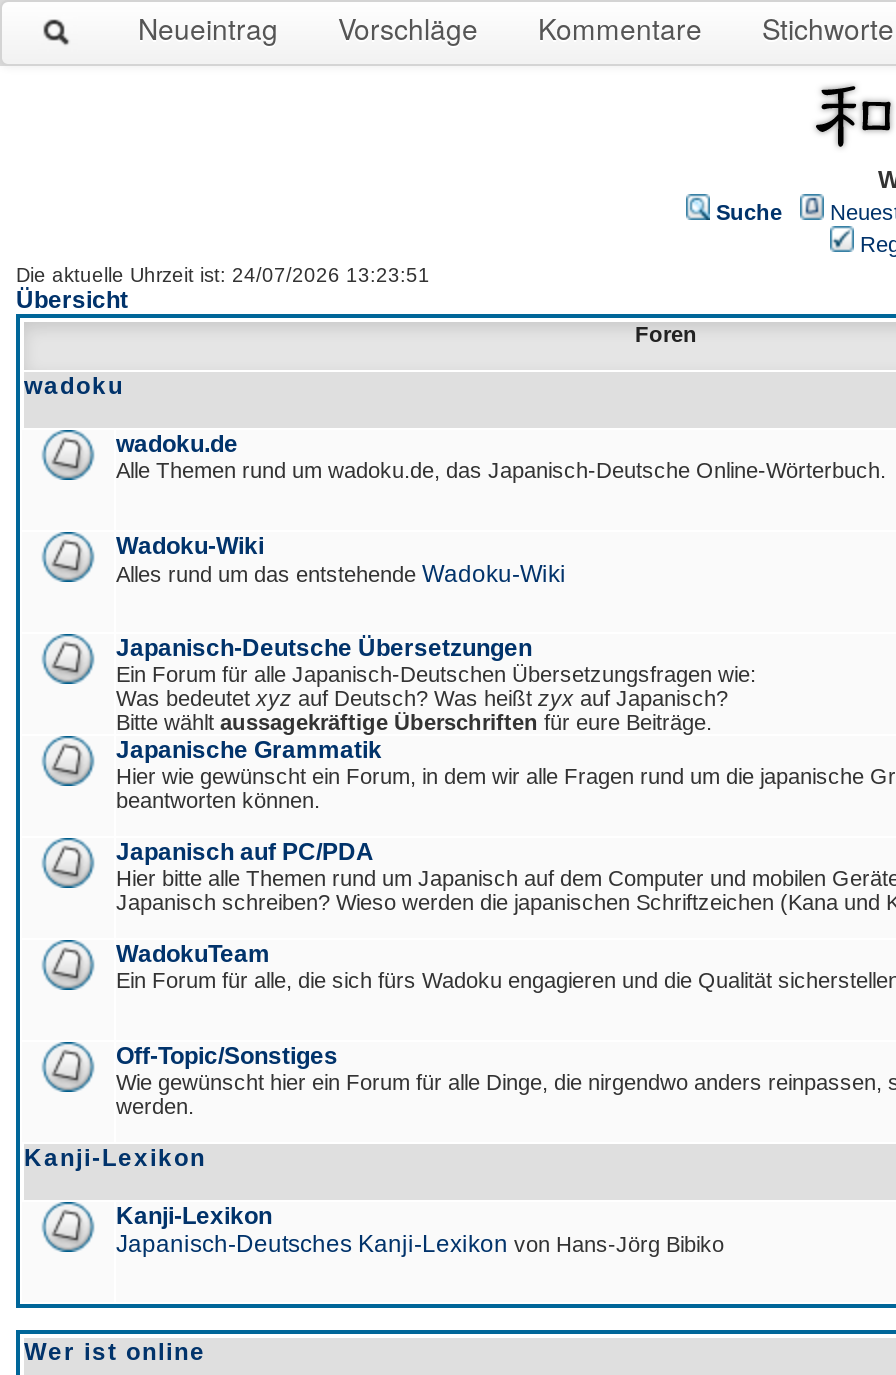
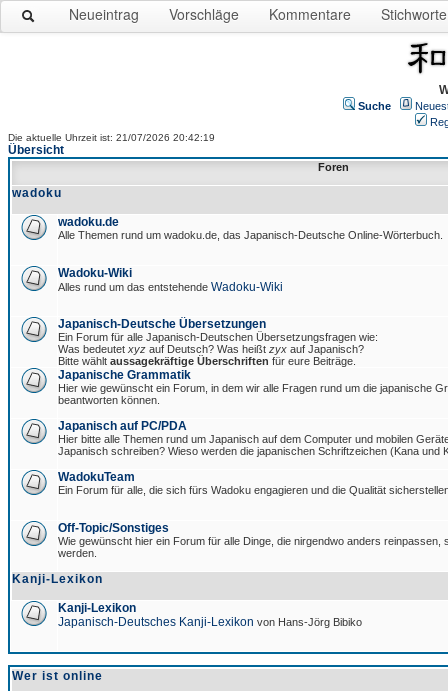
- Die aktuelle Uhrzeit ist: 24/07/2026 13:23:51
+ Die aktuelle Uhrzeit ist: 21/07/2026 20:42:19
